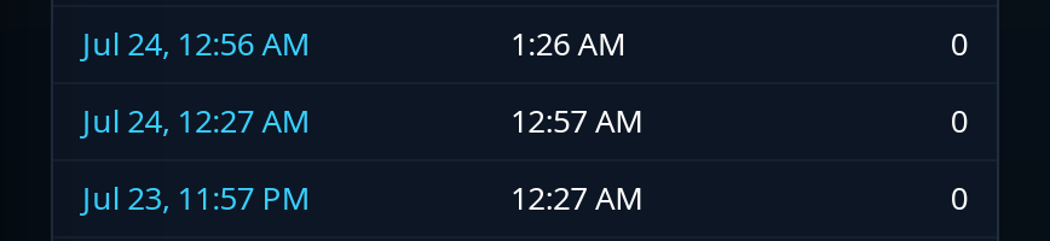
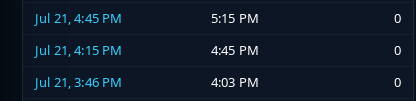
- Jul 24, 12:56 AM
- 1:26 AM
+ Jul 21, 4:45 PM
+ 5:15 PM

- Jul 24, 12:27 AM
- 12:57 AM
+ Jul 21, 4:15 PM
+ 4:45 PM

- Jul 23, 11:57 PM
- 12:27 AM
+ Jul 21, 3:46 PM
+ 4:03 PM
